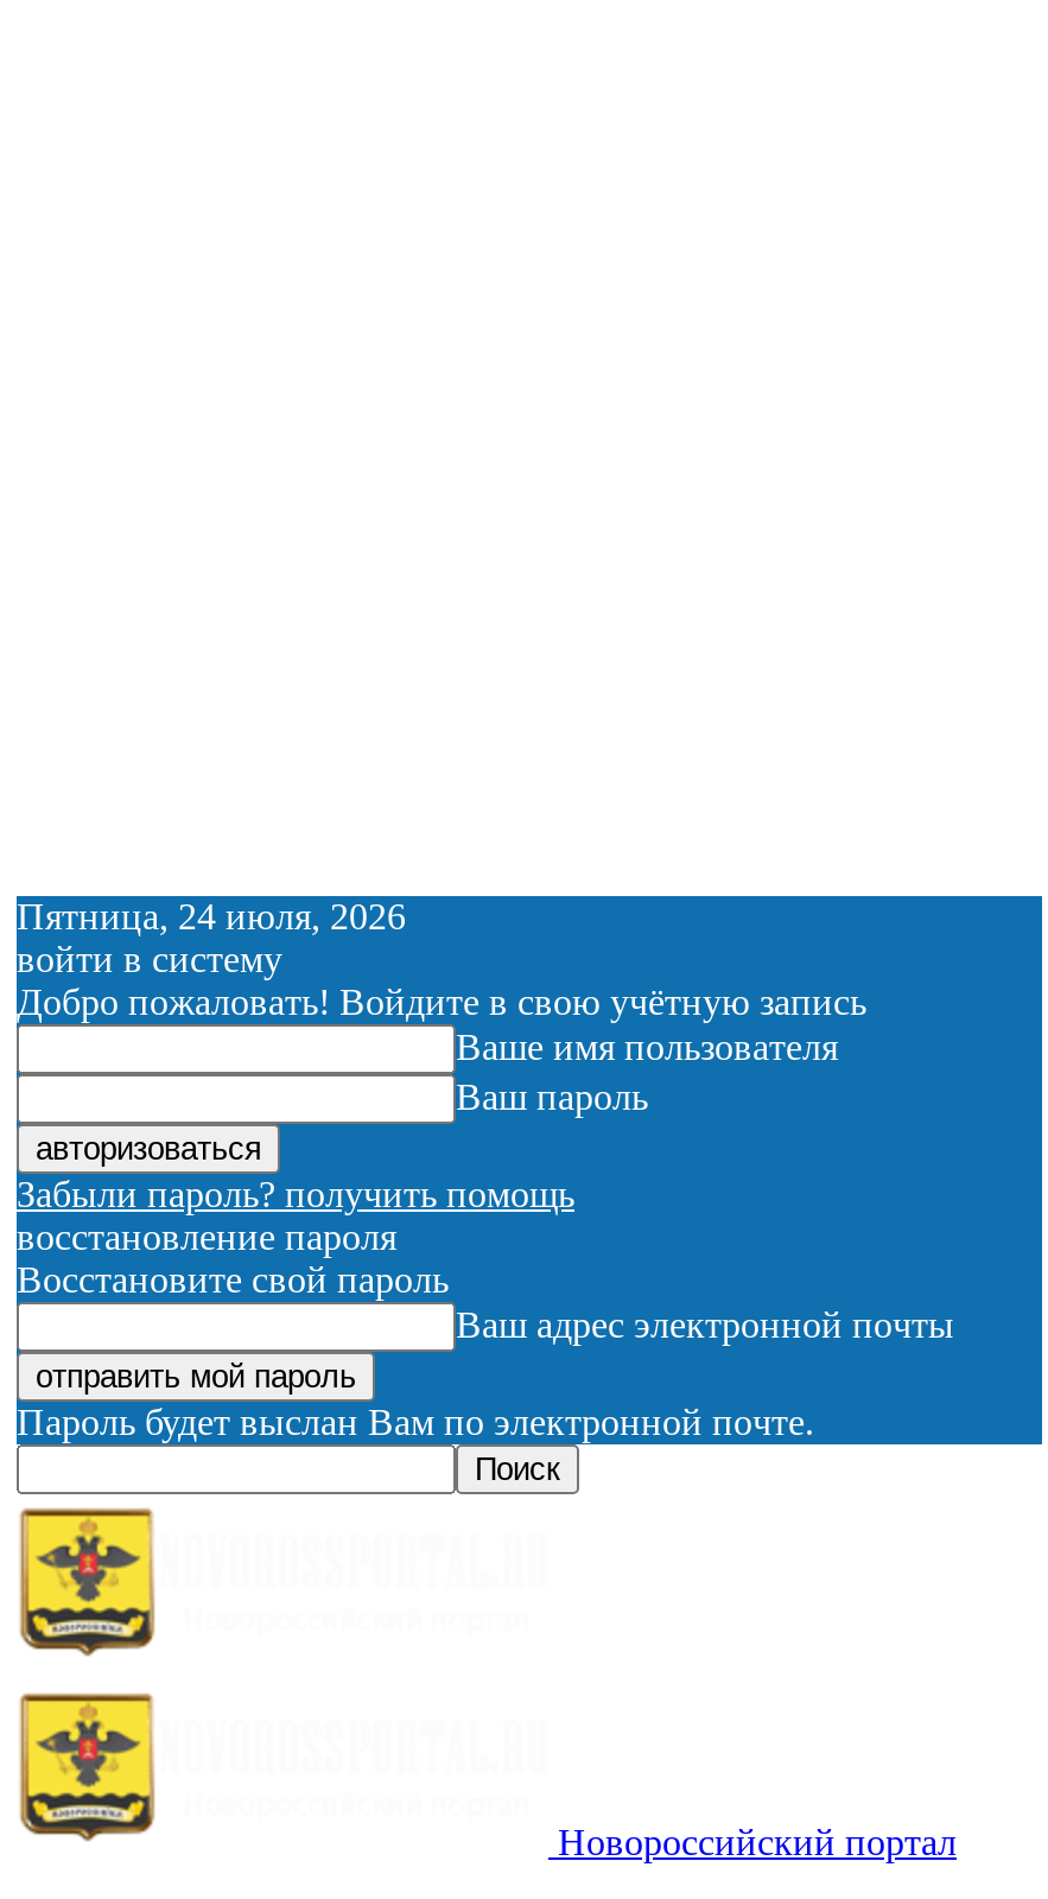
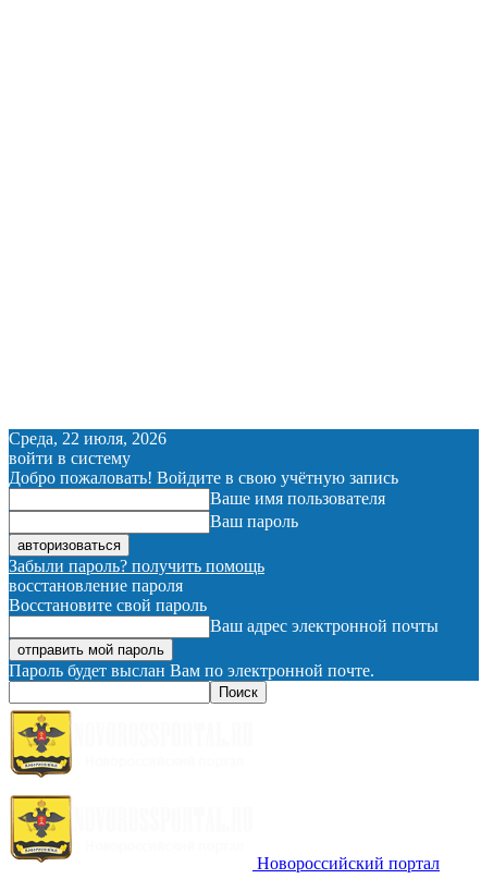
- Пятница, 24 июля, 2026
+ Среда, 22 июля, 2026
